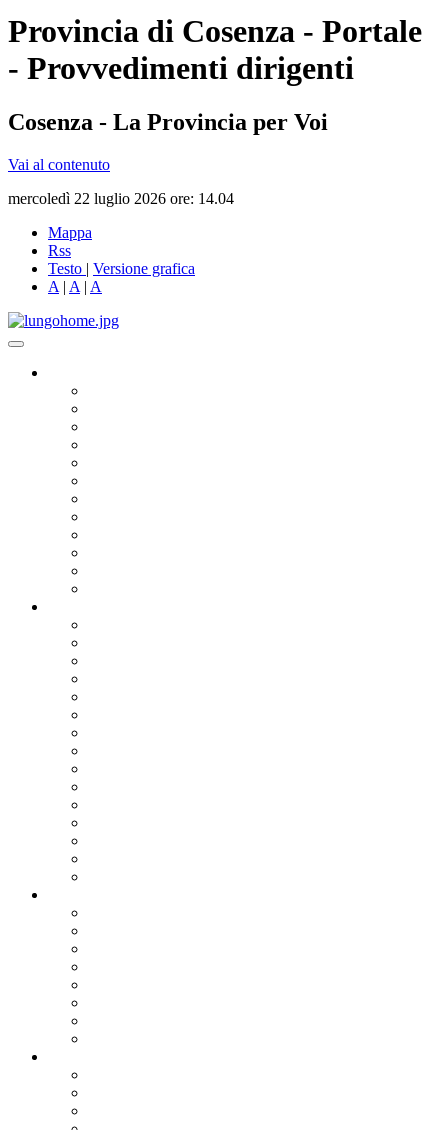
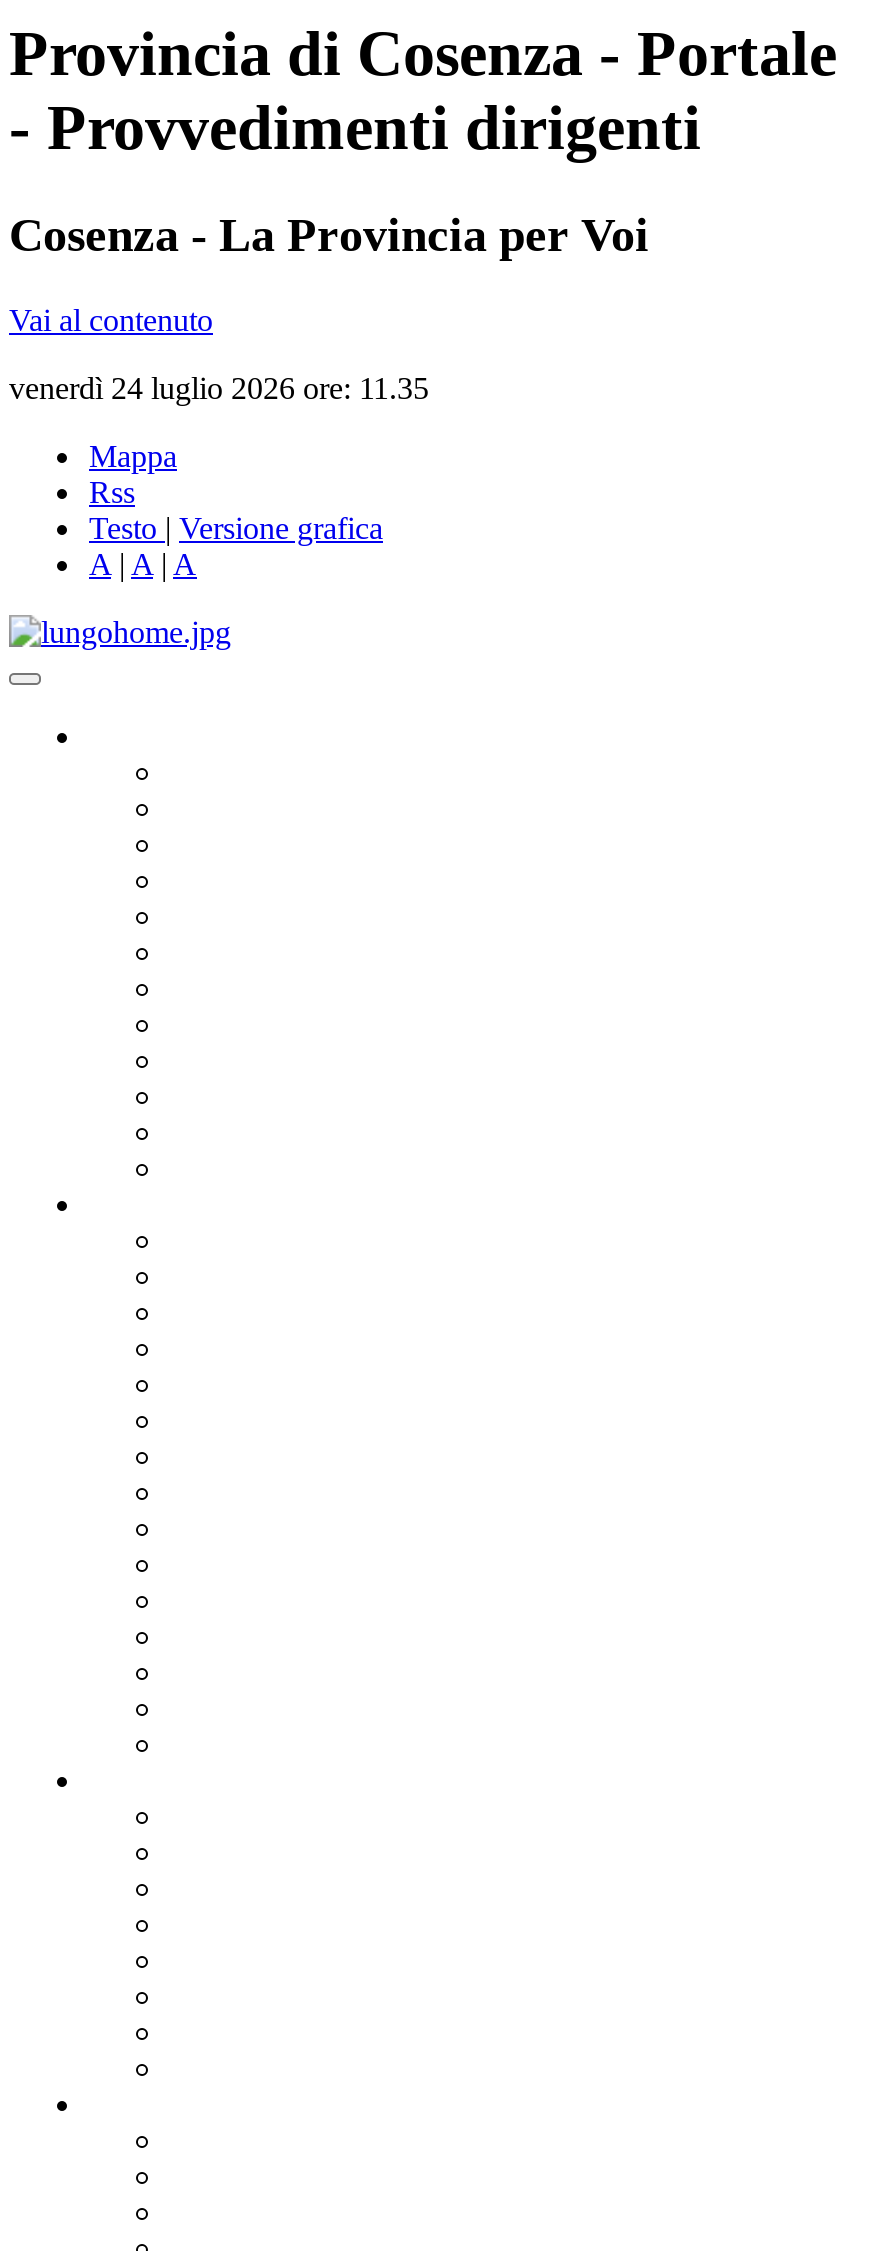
- mercoledì 22 luglio 2026 ore: 14.04
+ venerdì 24 luglio 2026 ore: 11.35
